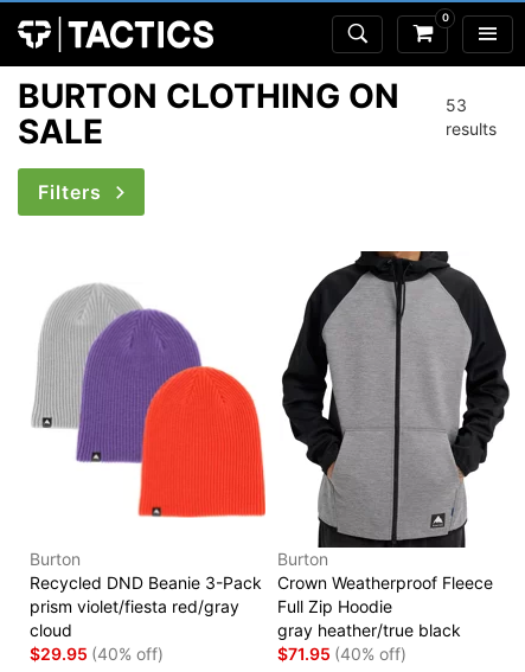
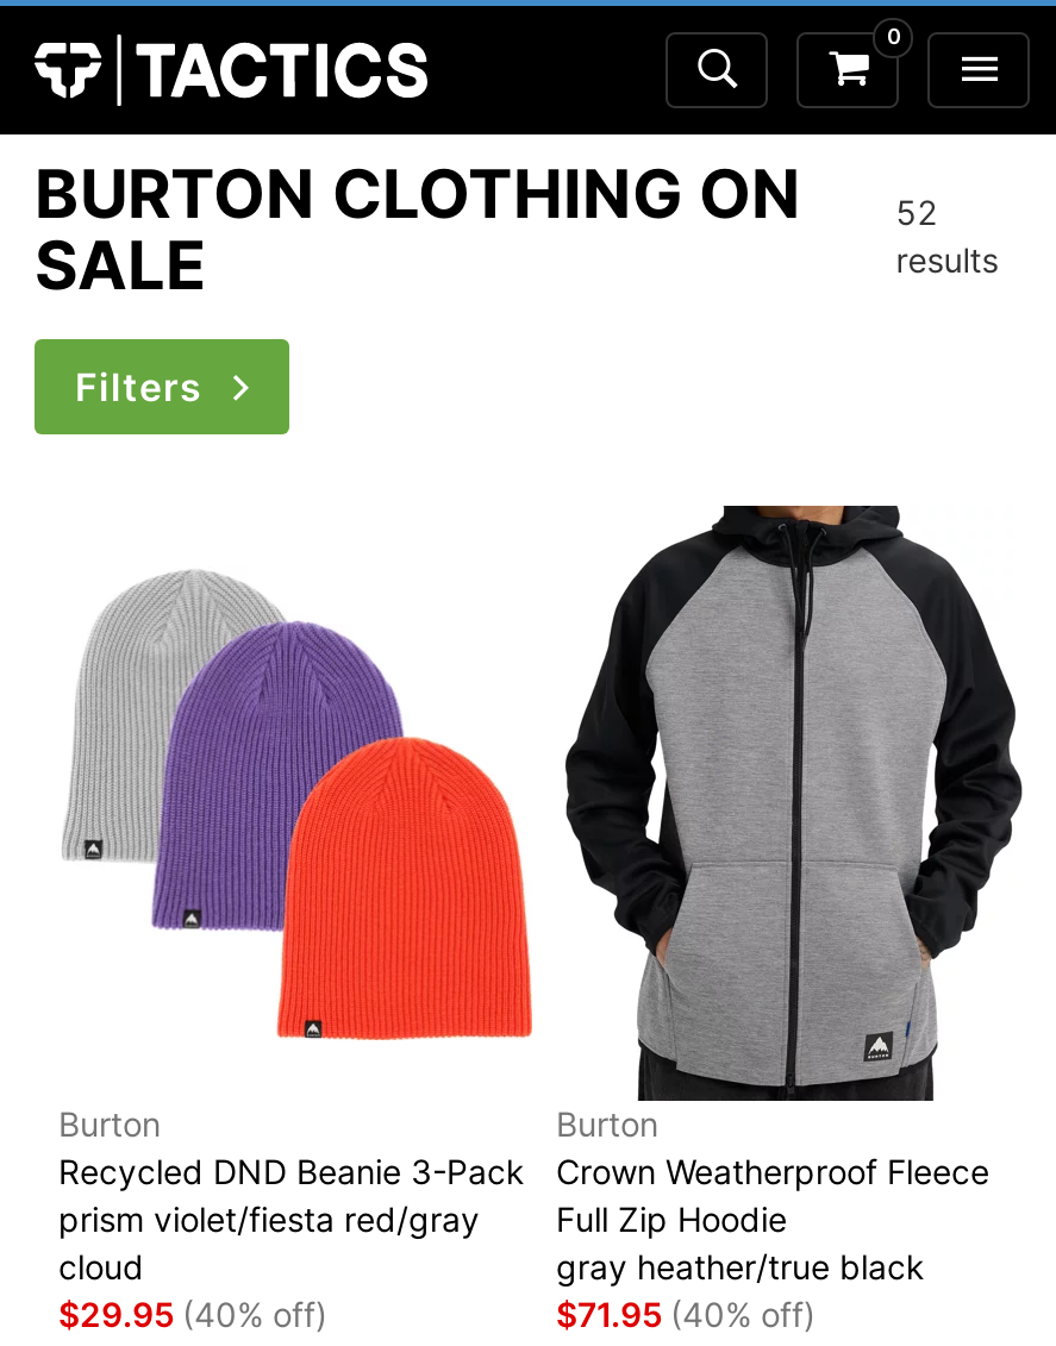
- 53
+ 52
